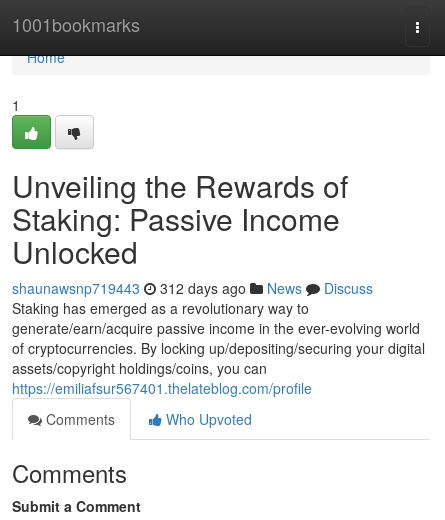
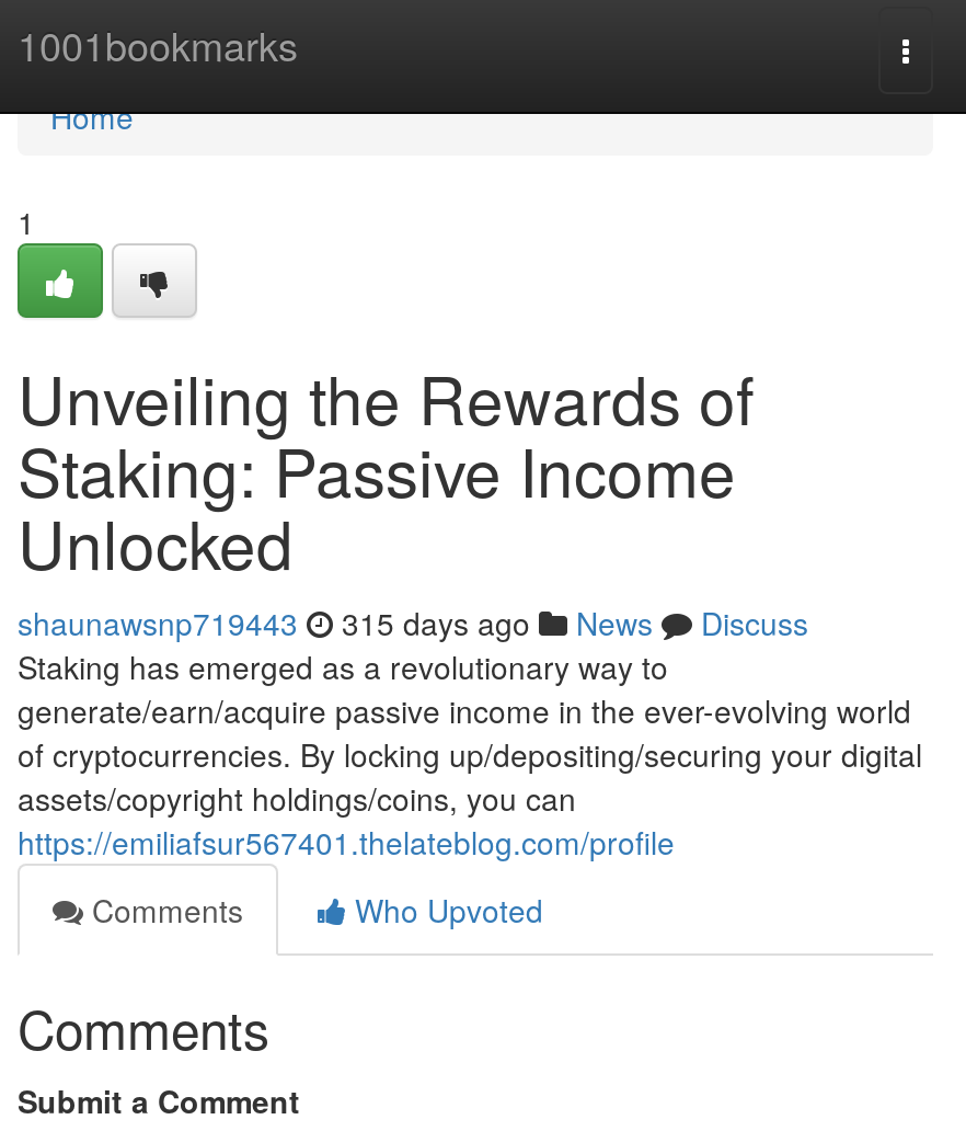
- shaunawsnp719443 312 days ago News Discuss
+ shaunawsnp719443 315 days ago News Discuss
